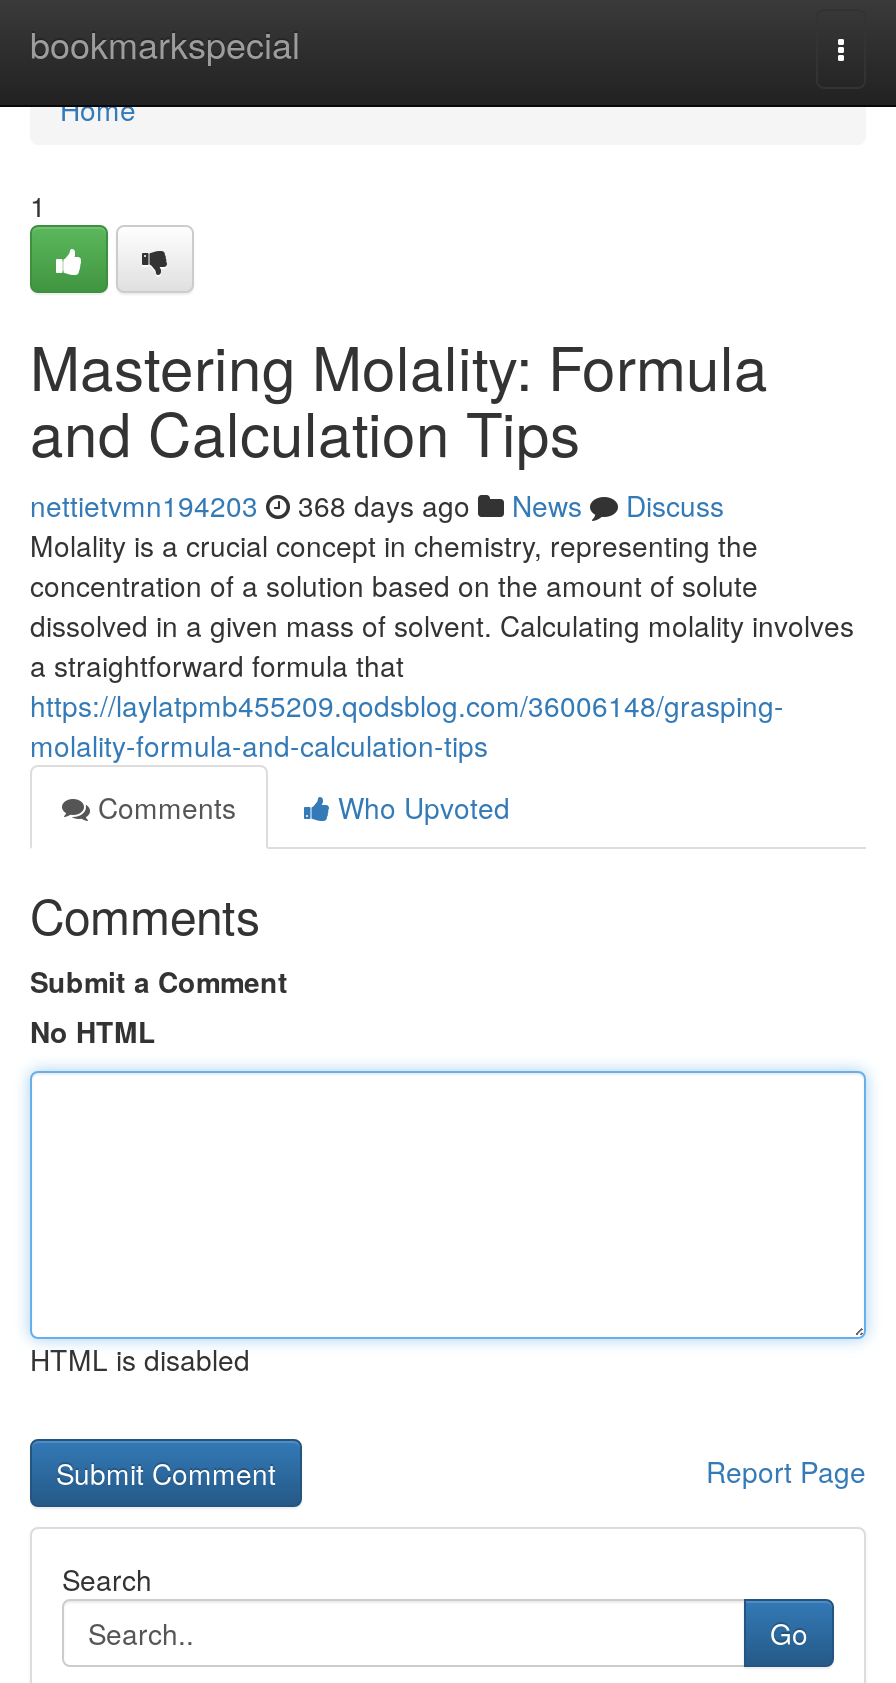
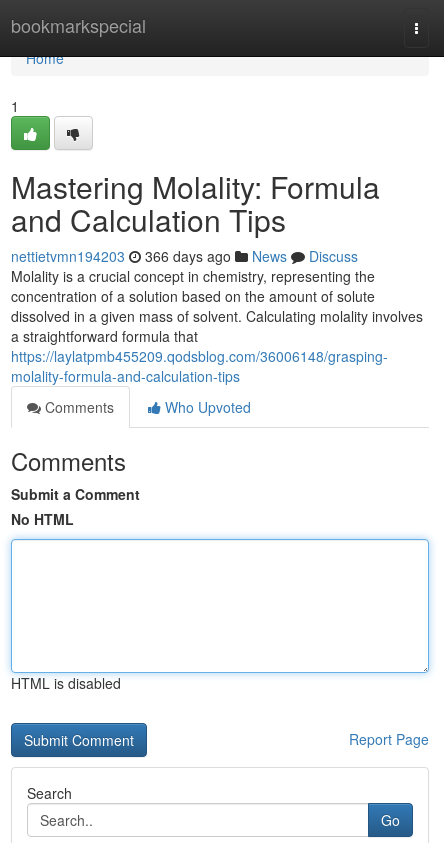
- nettietvmn194203 368 days ago News Discuss
+ nettietvmn194203 366 days ago News Discuss
